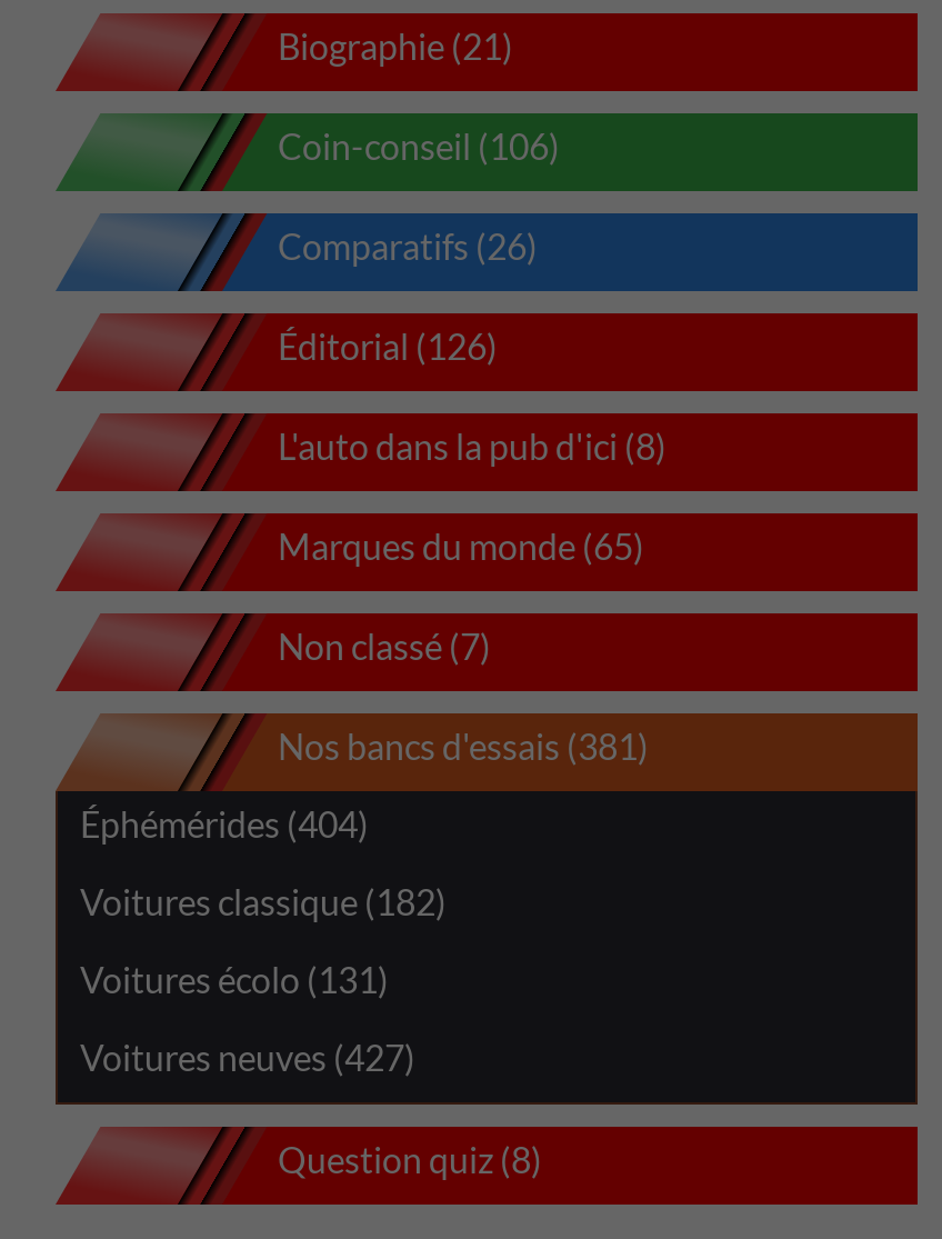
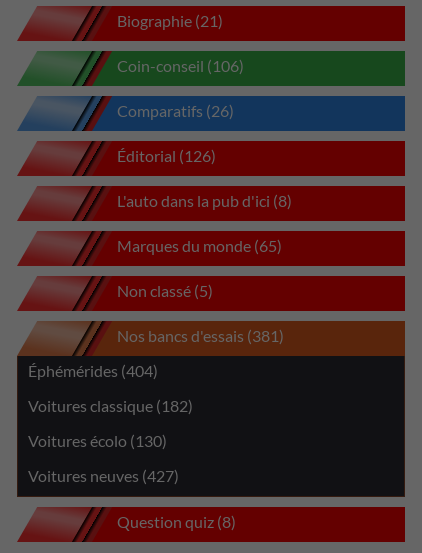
- Non classé (7)
+ Non classé (5)

- Voitures écolo (131)
+ Voitures écolo (130)
